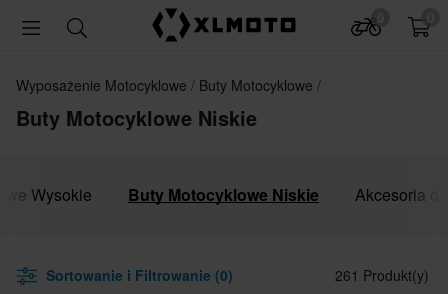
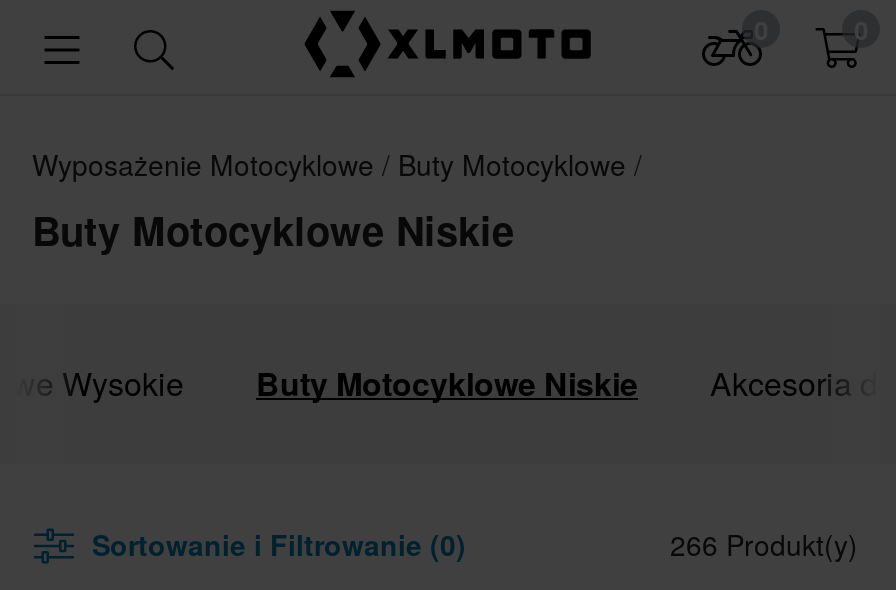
- 261 Produkt(y)
+ 266 Produkt(y)
